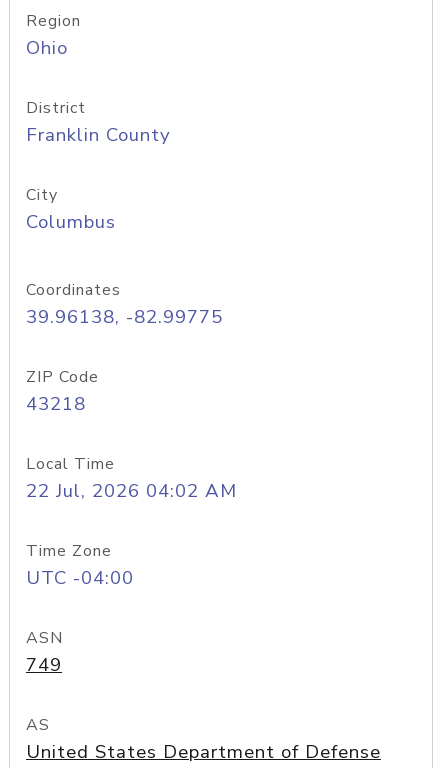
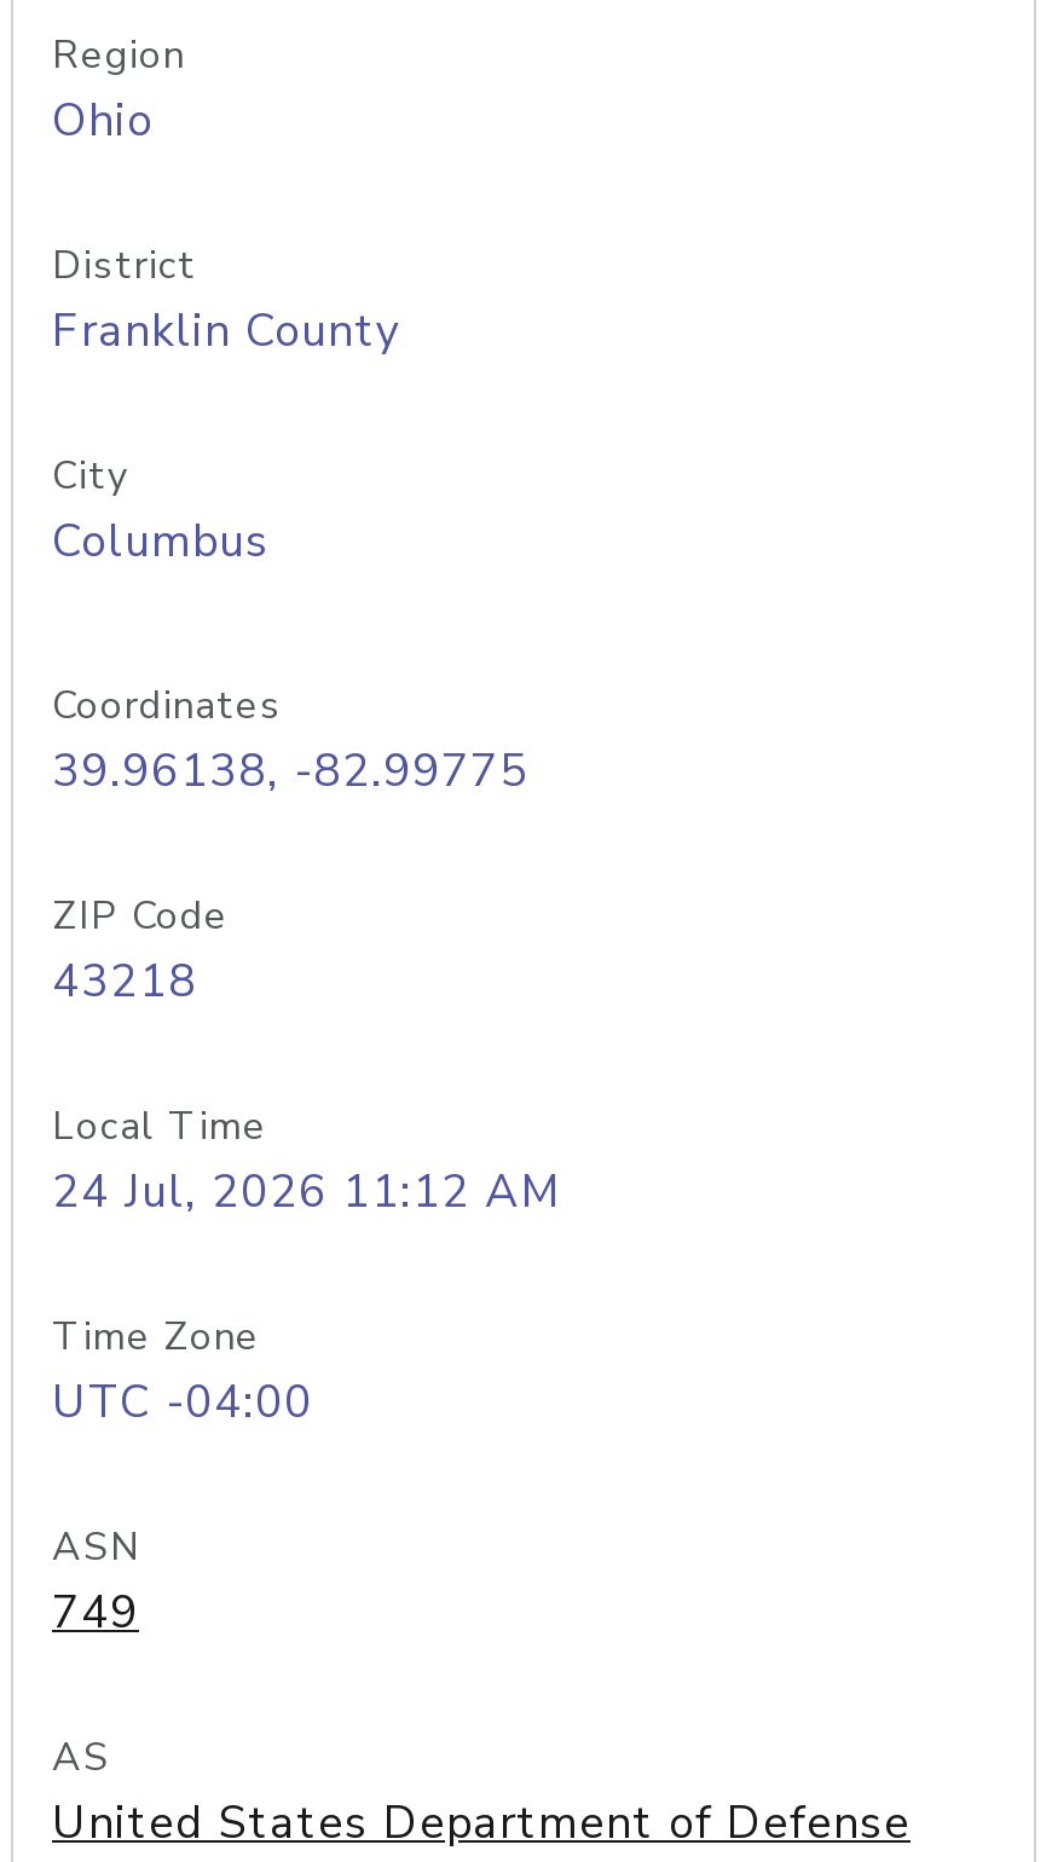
- 22 Jul, 2026 04:02 AM
+ 24 Jul, 2026 11:12 AM
